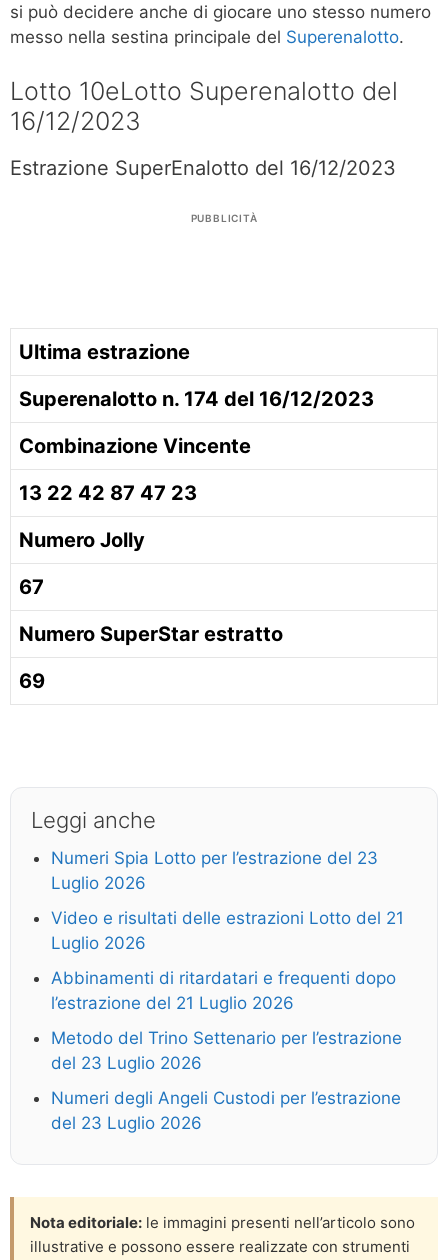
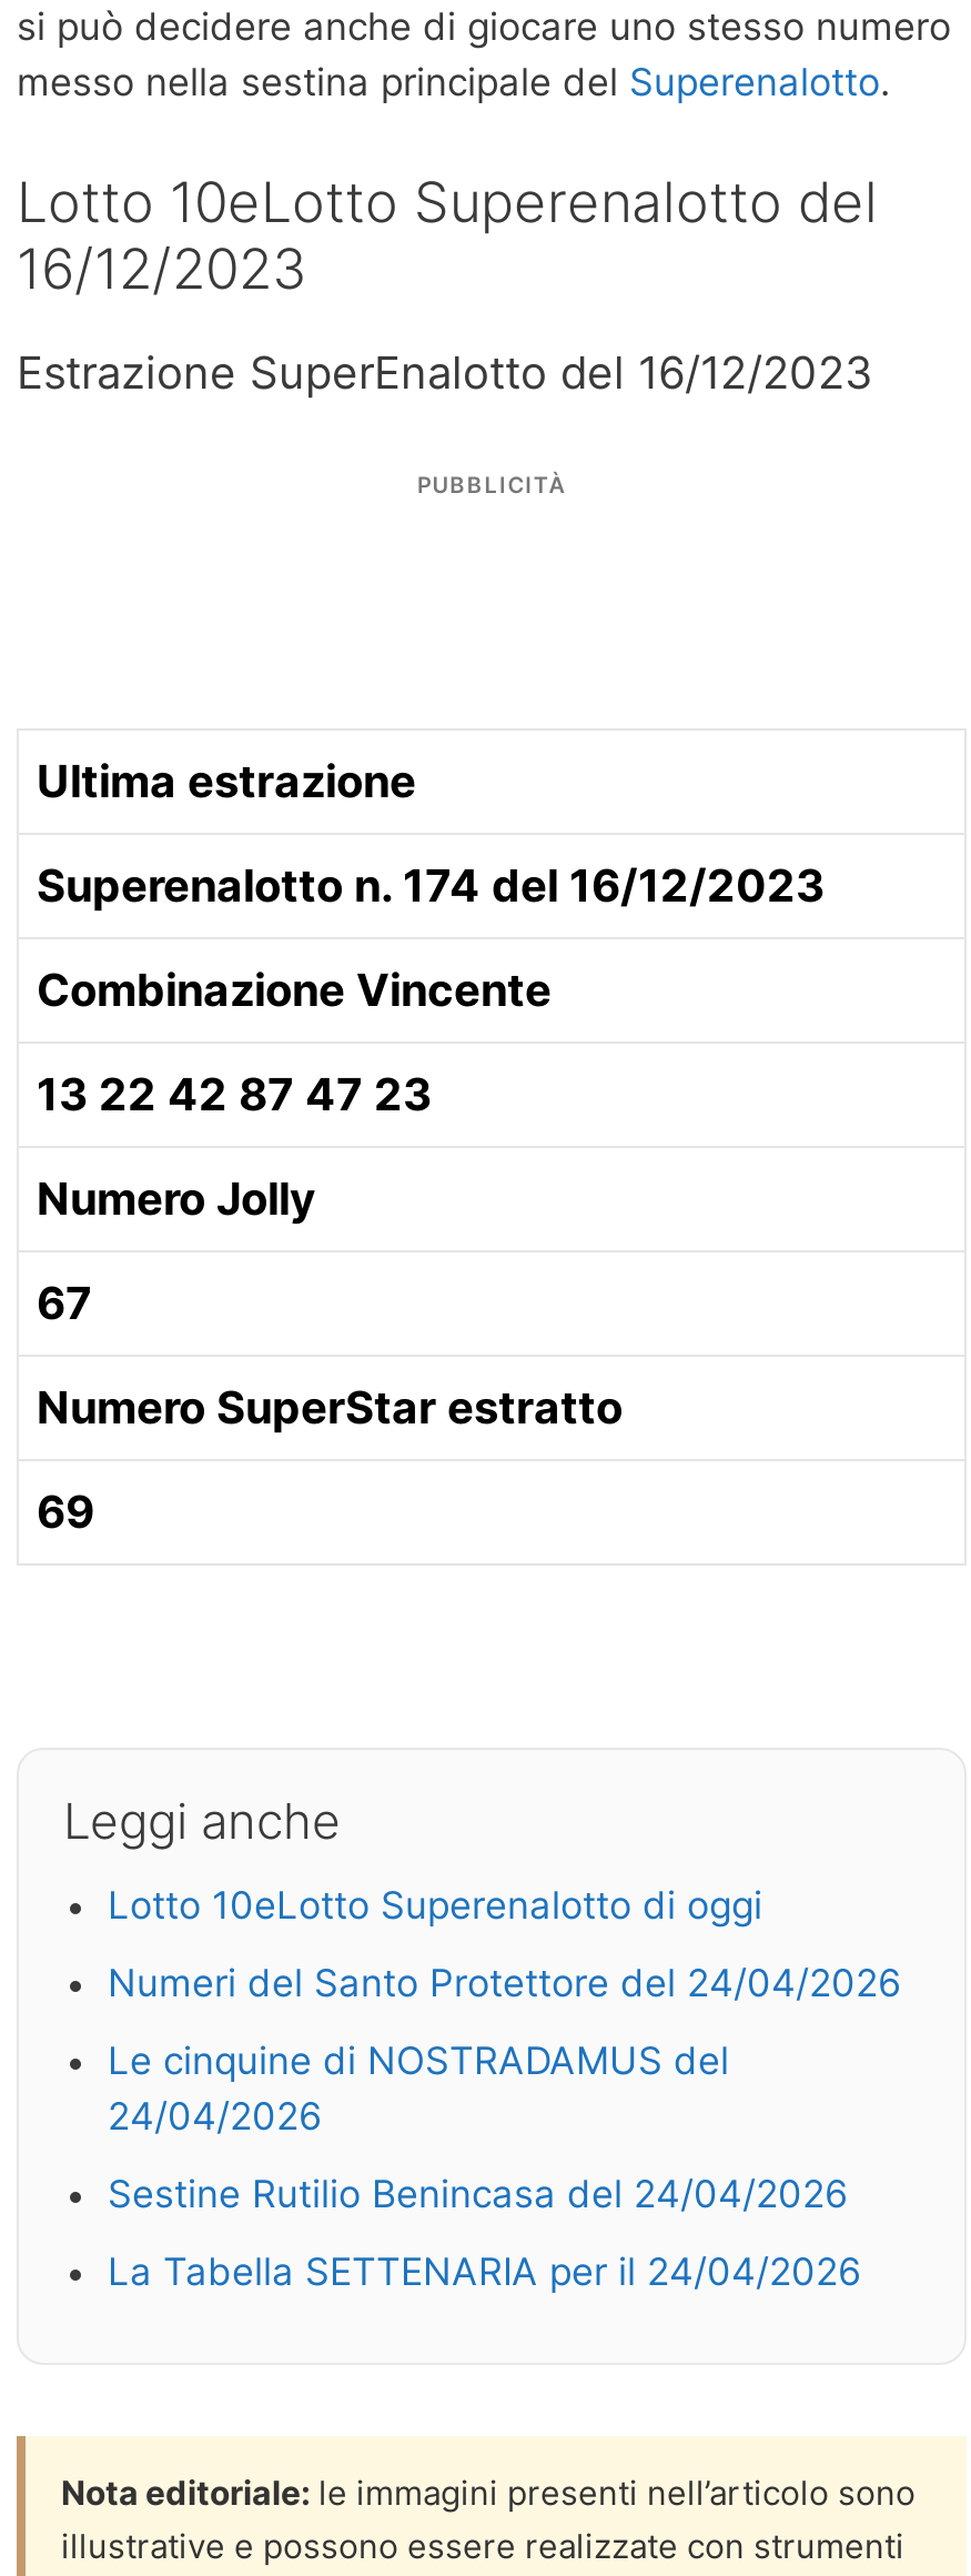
- Numeri Spia Lotto per l’estrazione del 23
- Luglio 2026
+ Lotto 10eLotto Superenalotto di oggi

- Video e risultati delle estrazioni Lotto del 21
- Luglio 2026
+ Numeri del Santo Protettore del 24/04/2026

- Abbinamenti di ritardatari e frequenti dopo
- l’estrazione del 21 Luglio 2026
+ Le cinquine di NOSTRADAMUS del
+ 24/04/2026

- Metodo del Trino Settenario per l’estrazione
- del 23 Luglio 2026
+ Sestine Rutilio Benincasa del 24/04/2026

- Numeri degli Angeli Custodi per l’estrazione
- del 23 Luglio 2026
+ La Tabella SETTENARIA per il 24/04/2026
